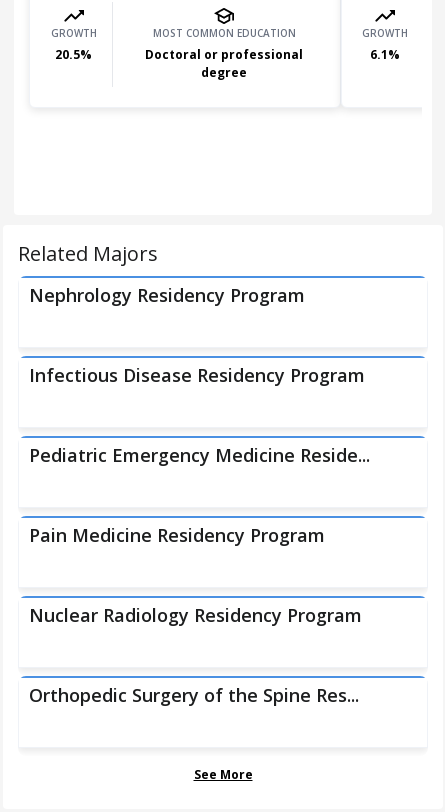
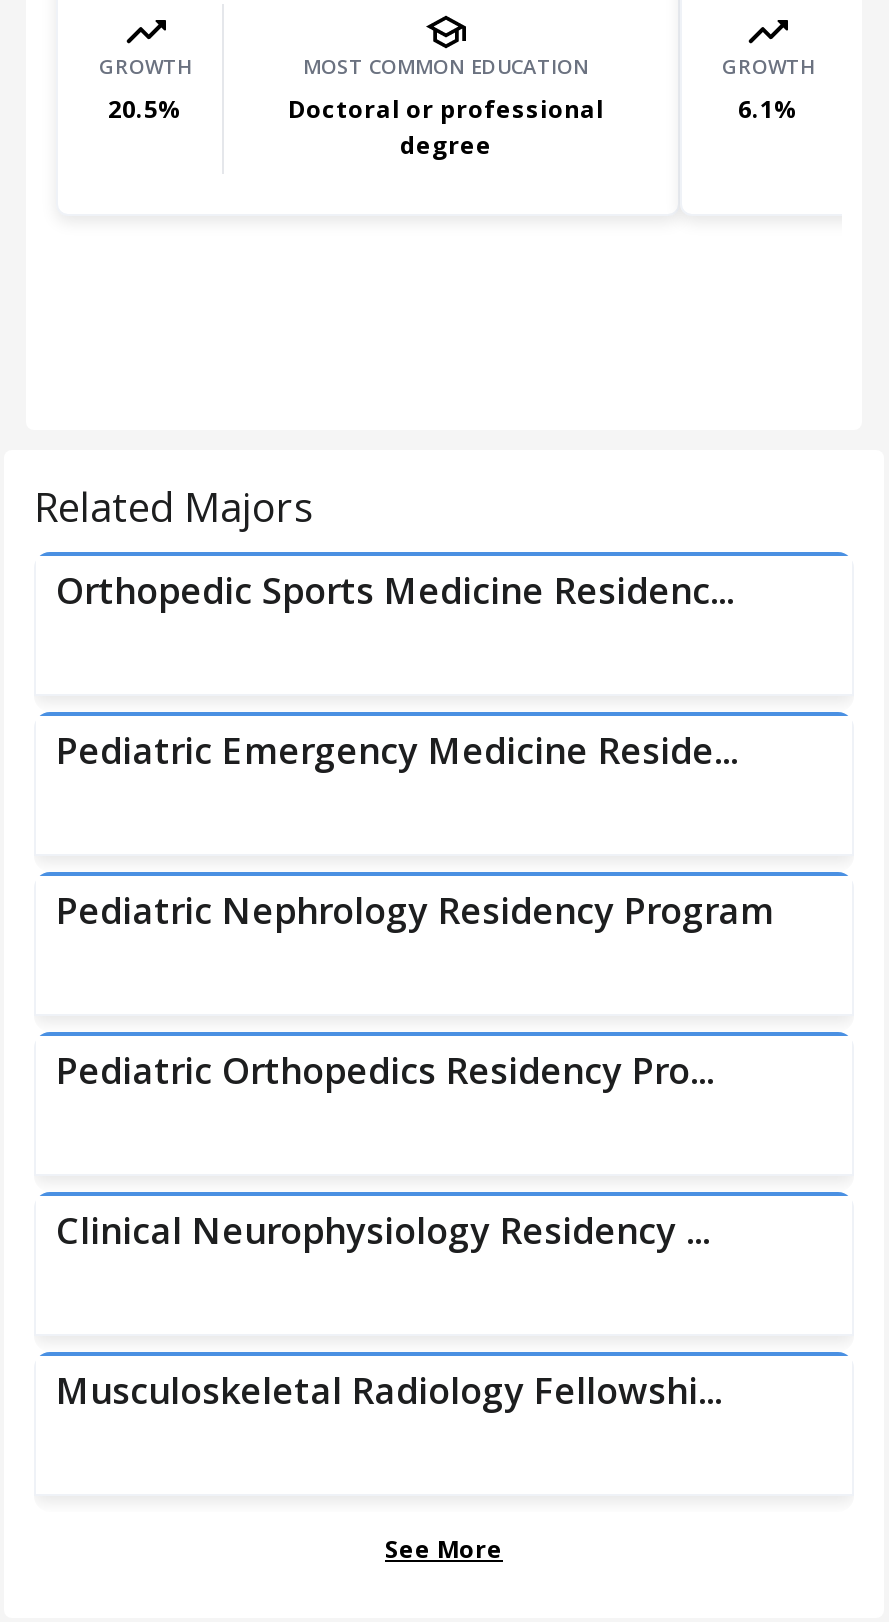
- Nephrology Residency Program
- Infectious Disease Residency Program
+ Orthopedic Sports Medicine Residenc...

moved up: Pediatric Emergency Medicine Reside...

- Pain Medicine Residency Program
- Nuclear Radiology Residency Program
- Orthopedic Surgery of the Spine Res...
+ Pediatric Nephrology Residency Program
+ Pediatric Orthopedics Residency Pro...
+ Clinical Neurophysiology Residency ...
+ Musculoskeletal Radiology Fellowshi...
